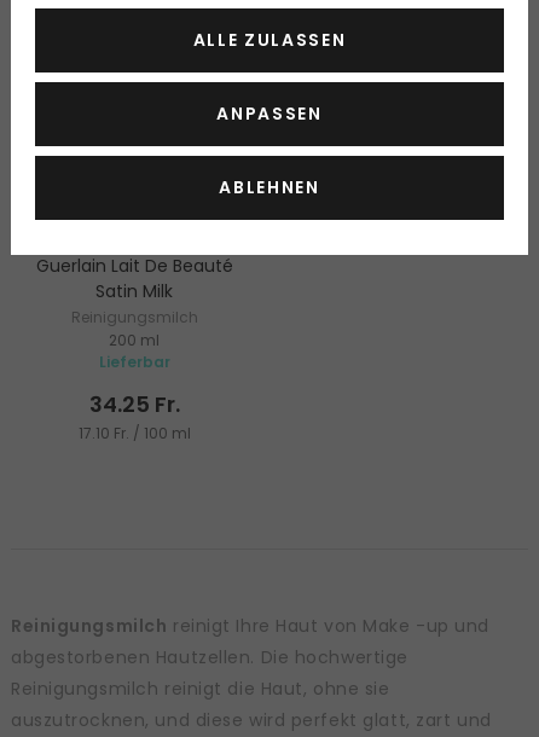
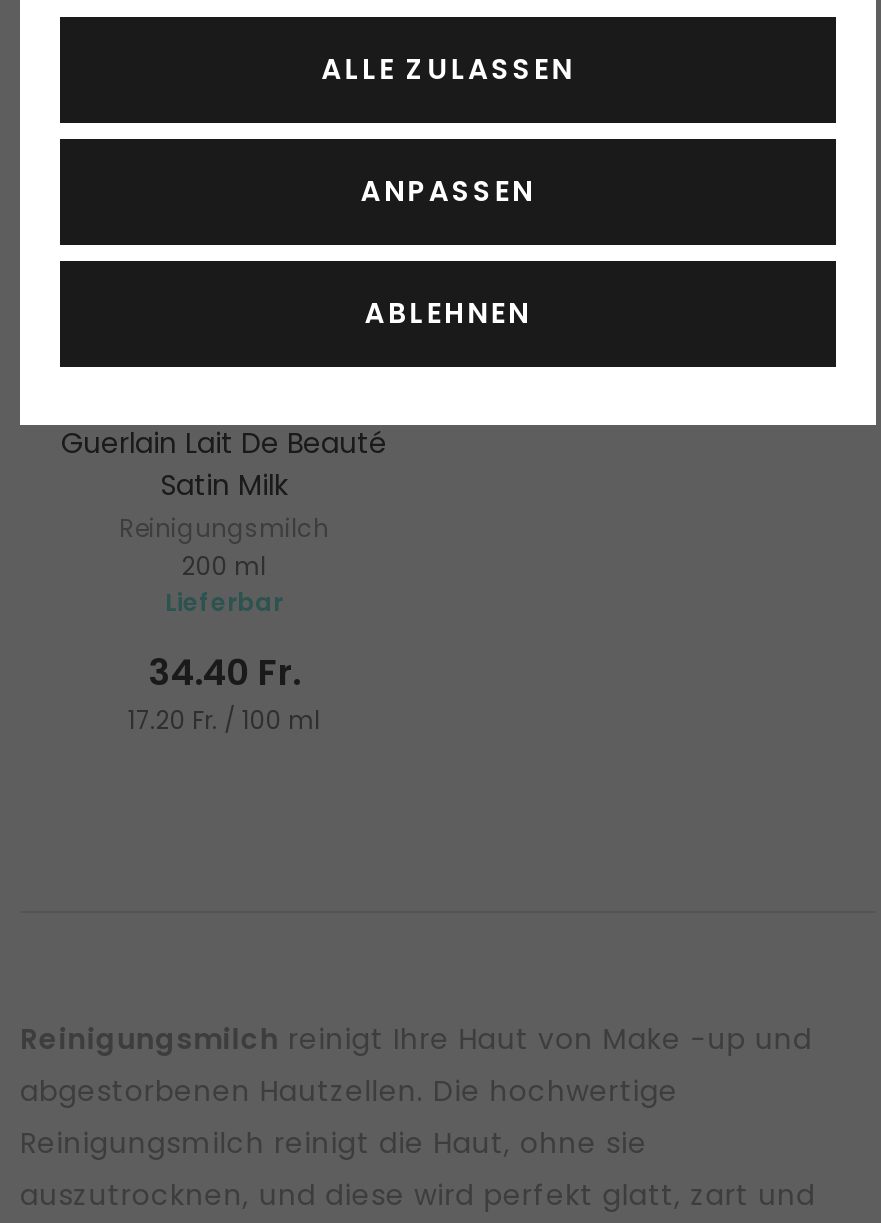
- 34.25 Fr.
+ 34.40 Fr.

- 17.10 Fr. / 100 ml
+ 17.20 Fr. / 100 ml
